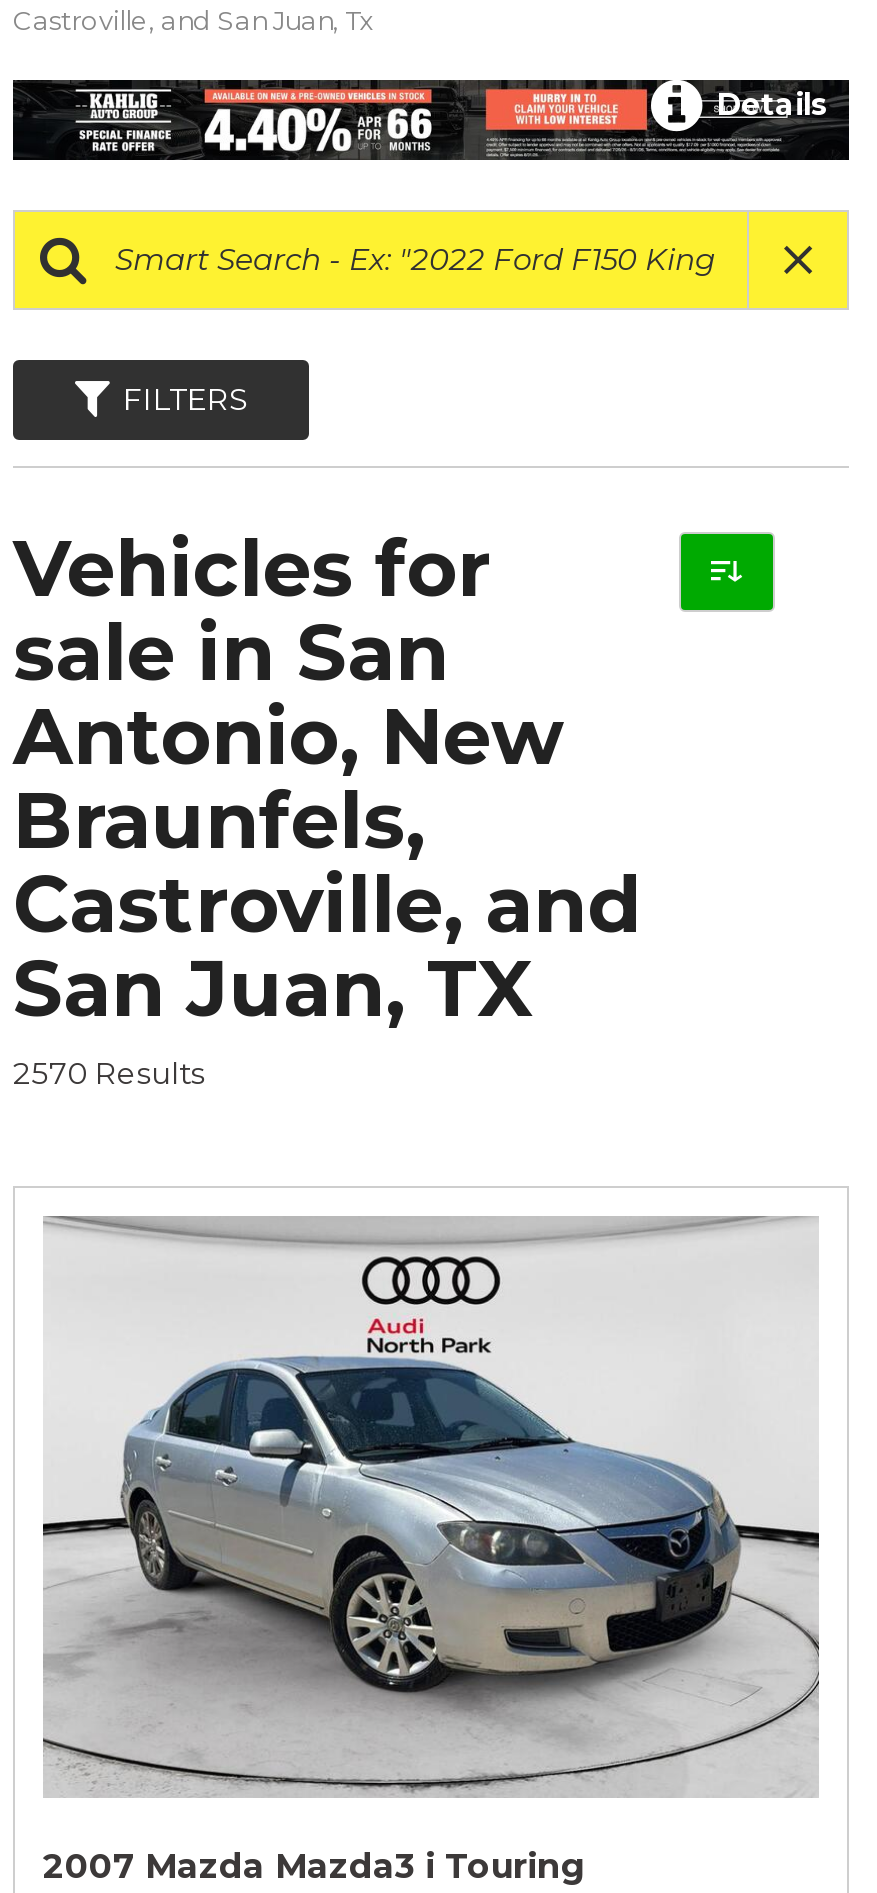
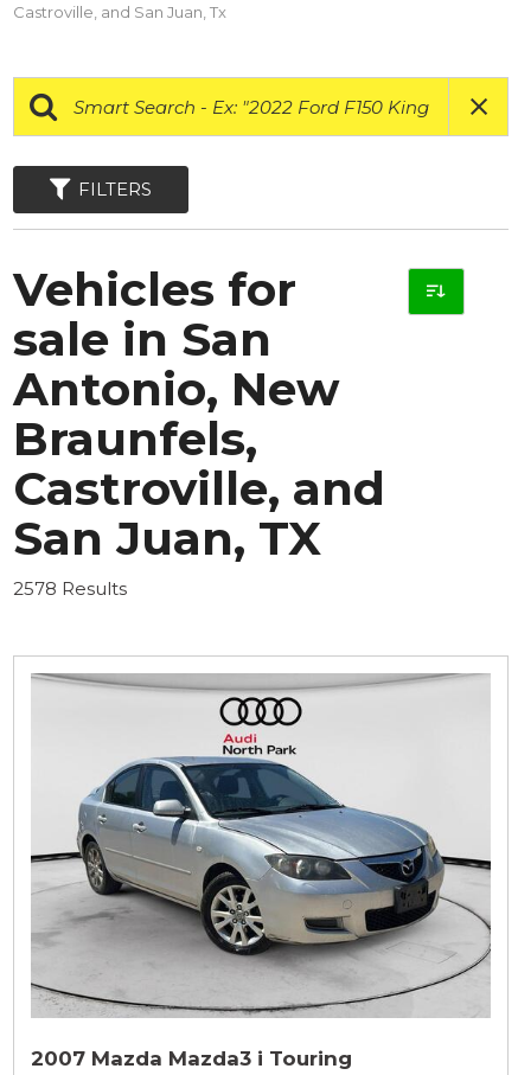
- Details

- 2570 Results
+ 2578 Results
